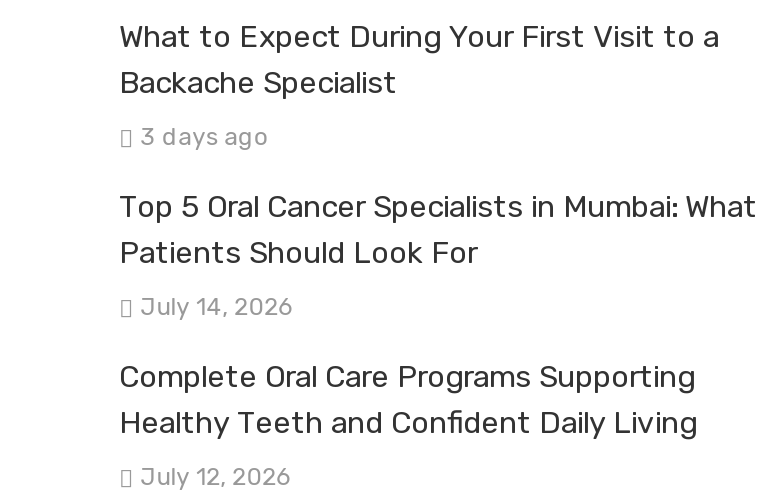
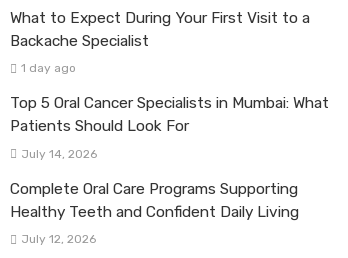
- 3 days ago
+ 1 day ago
